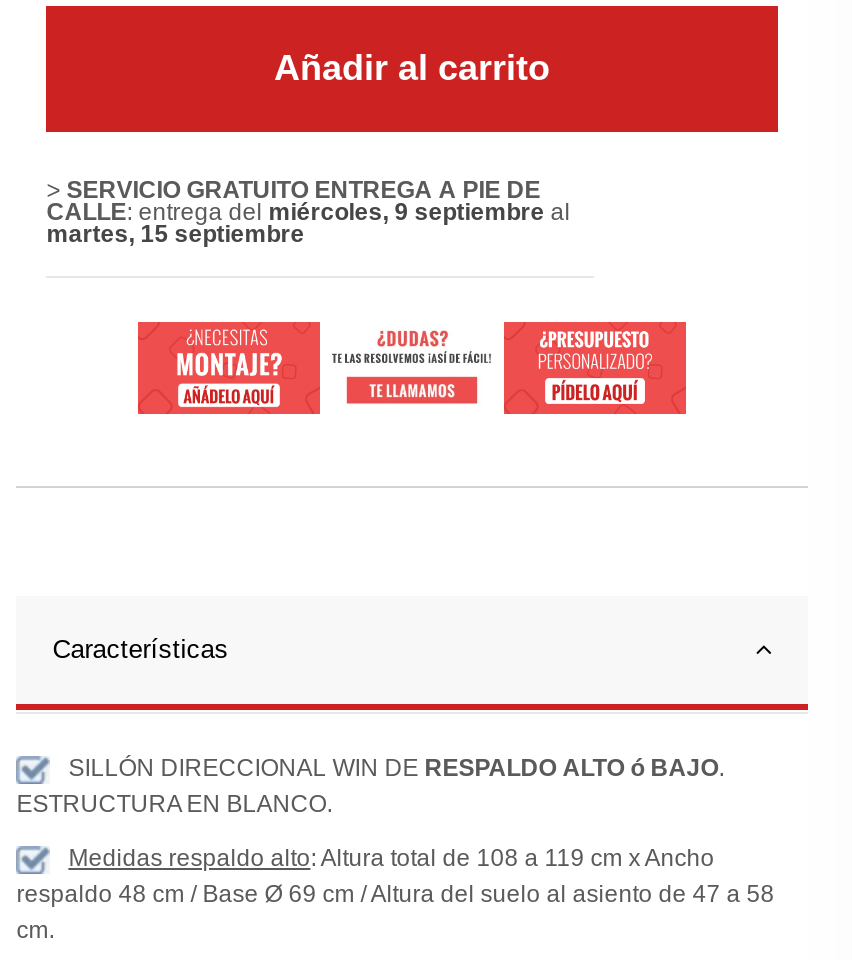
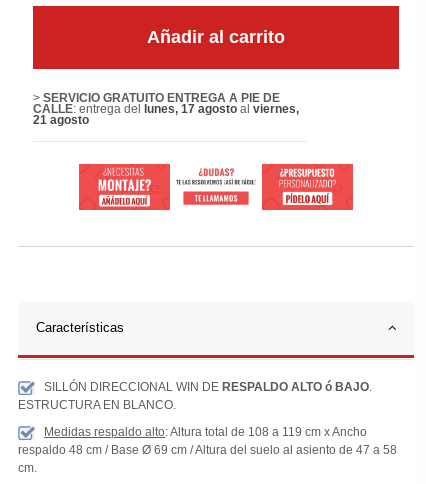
- CALLE: entrega del miércoles, 9 septiembre al
- martes, 15 septiembre
+ CALLE: entrega del lunes, 17 agosto alviernes,
+ 21 agosto
